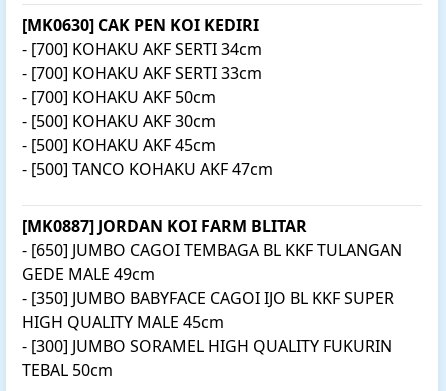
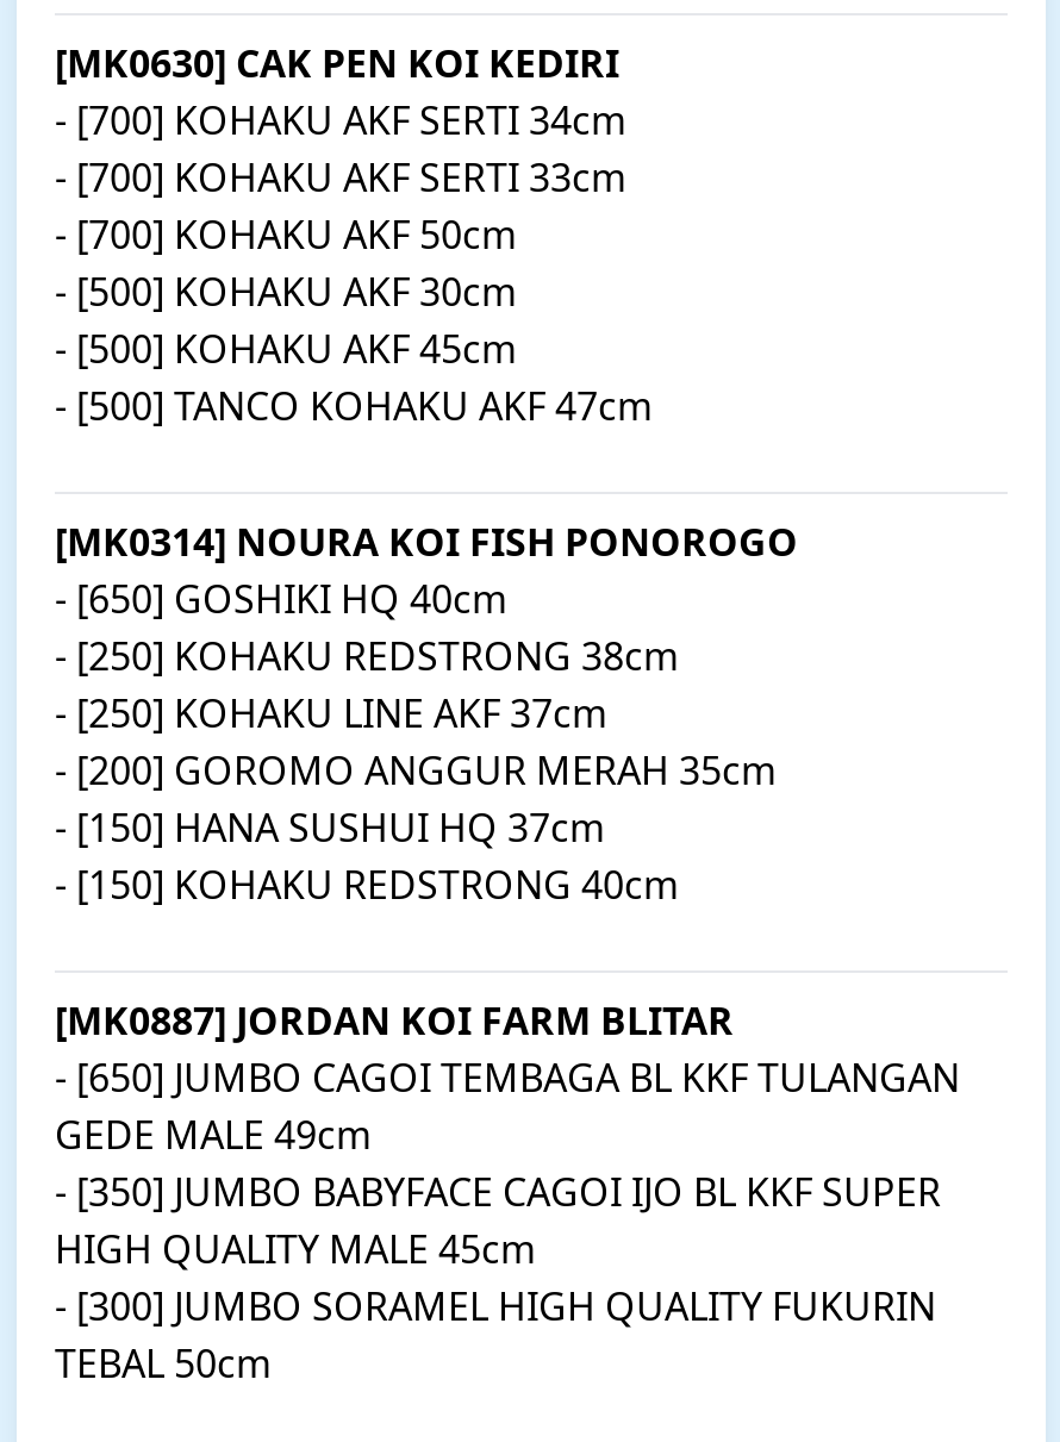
+ [MK0314] NOURA KOI FISH PONOROGO
+ - [650] GOSHIKI HQ 40cm
+ - [250] KOHAKU REDSTRONG 38cm
+ - [250] KOHAKU LINE AKF 37cm
+ - [200] GOROMO ANGGUR MERAH 35cm
+ - [150] HANA SUSHUI HQ 37cm
+ - [150] KOHAKU REDSTRONG 40cm
